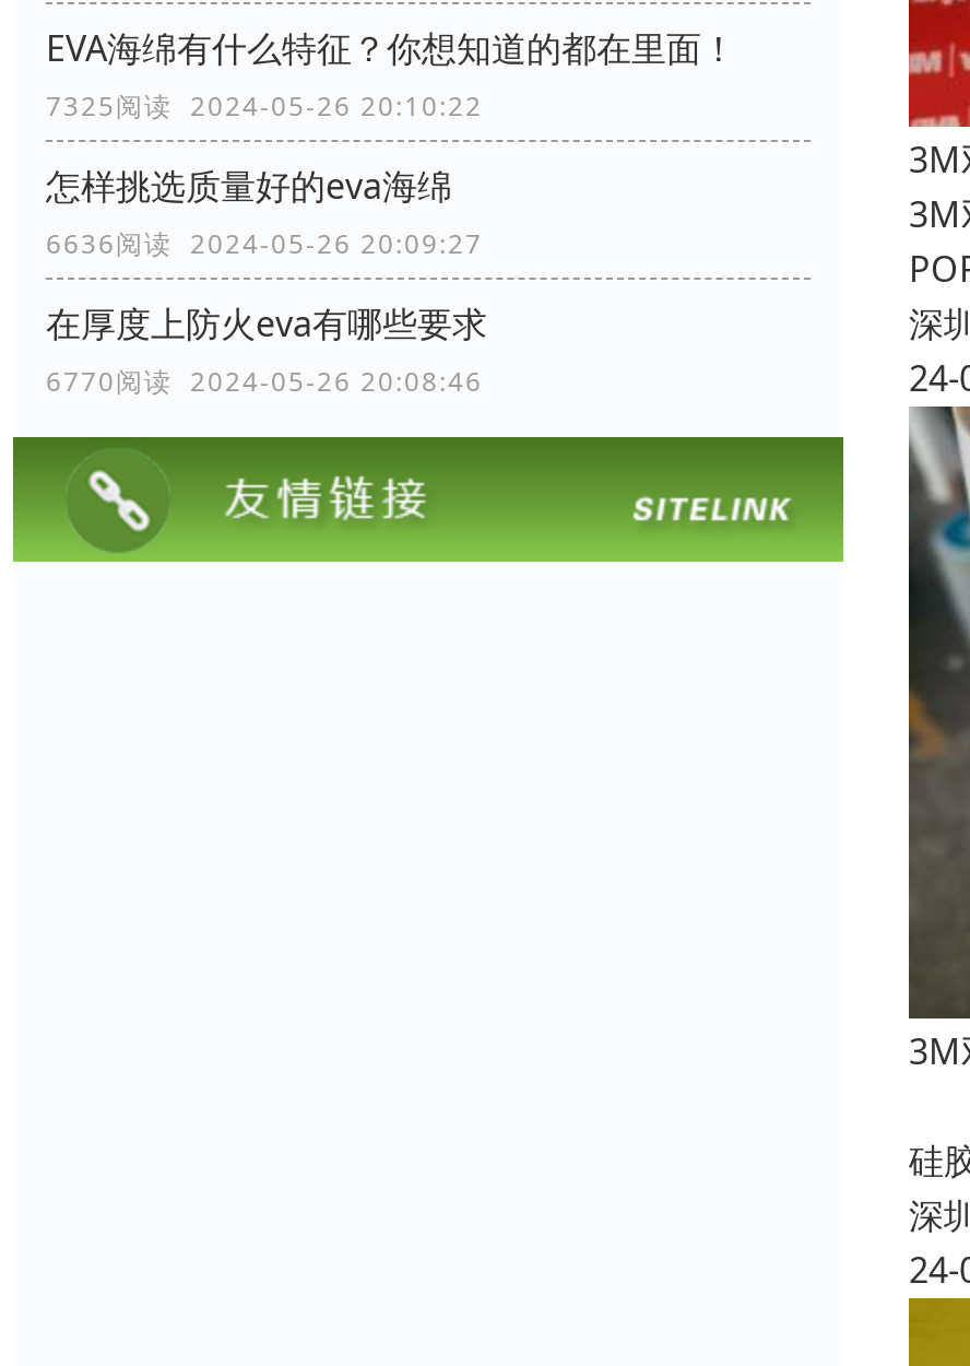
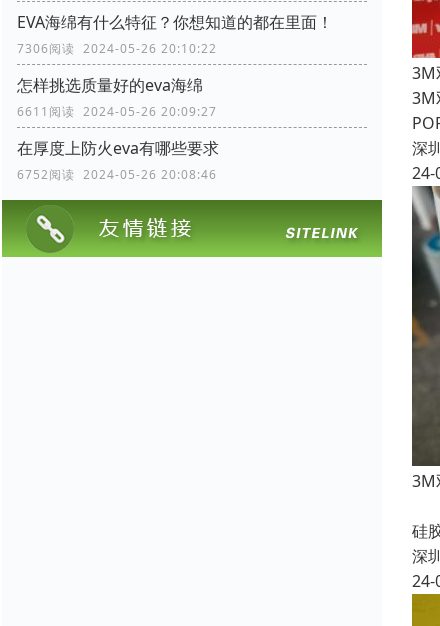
- 7325阅读 2024-05-26 20:10:22
+ 7306阅读 2024-05-26 20:10:22

- 6636阅读 2024-05-26 20:09:27
+ 6611阅读 2024-05-26 20:09:27

- 6770阅读 2024-05-26 20:08:46
+ 6752阅读 2024-05-26 20:08:46
